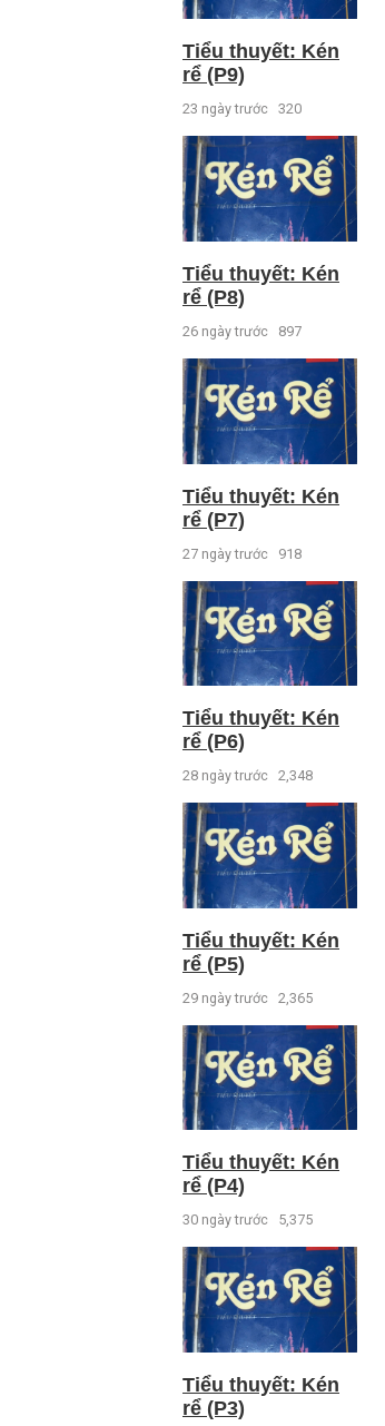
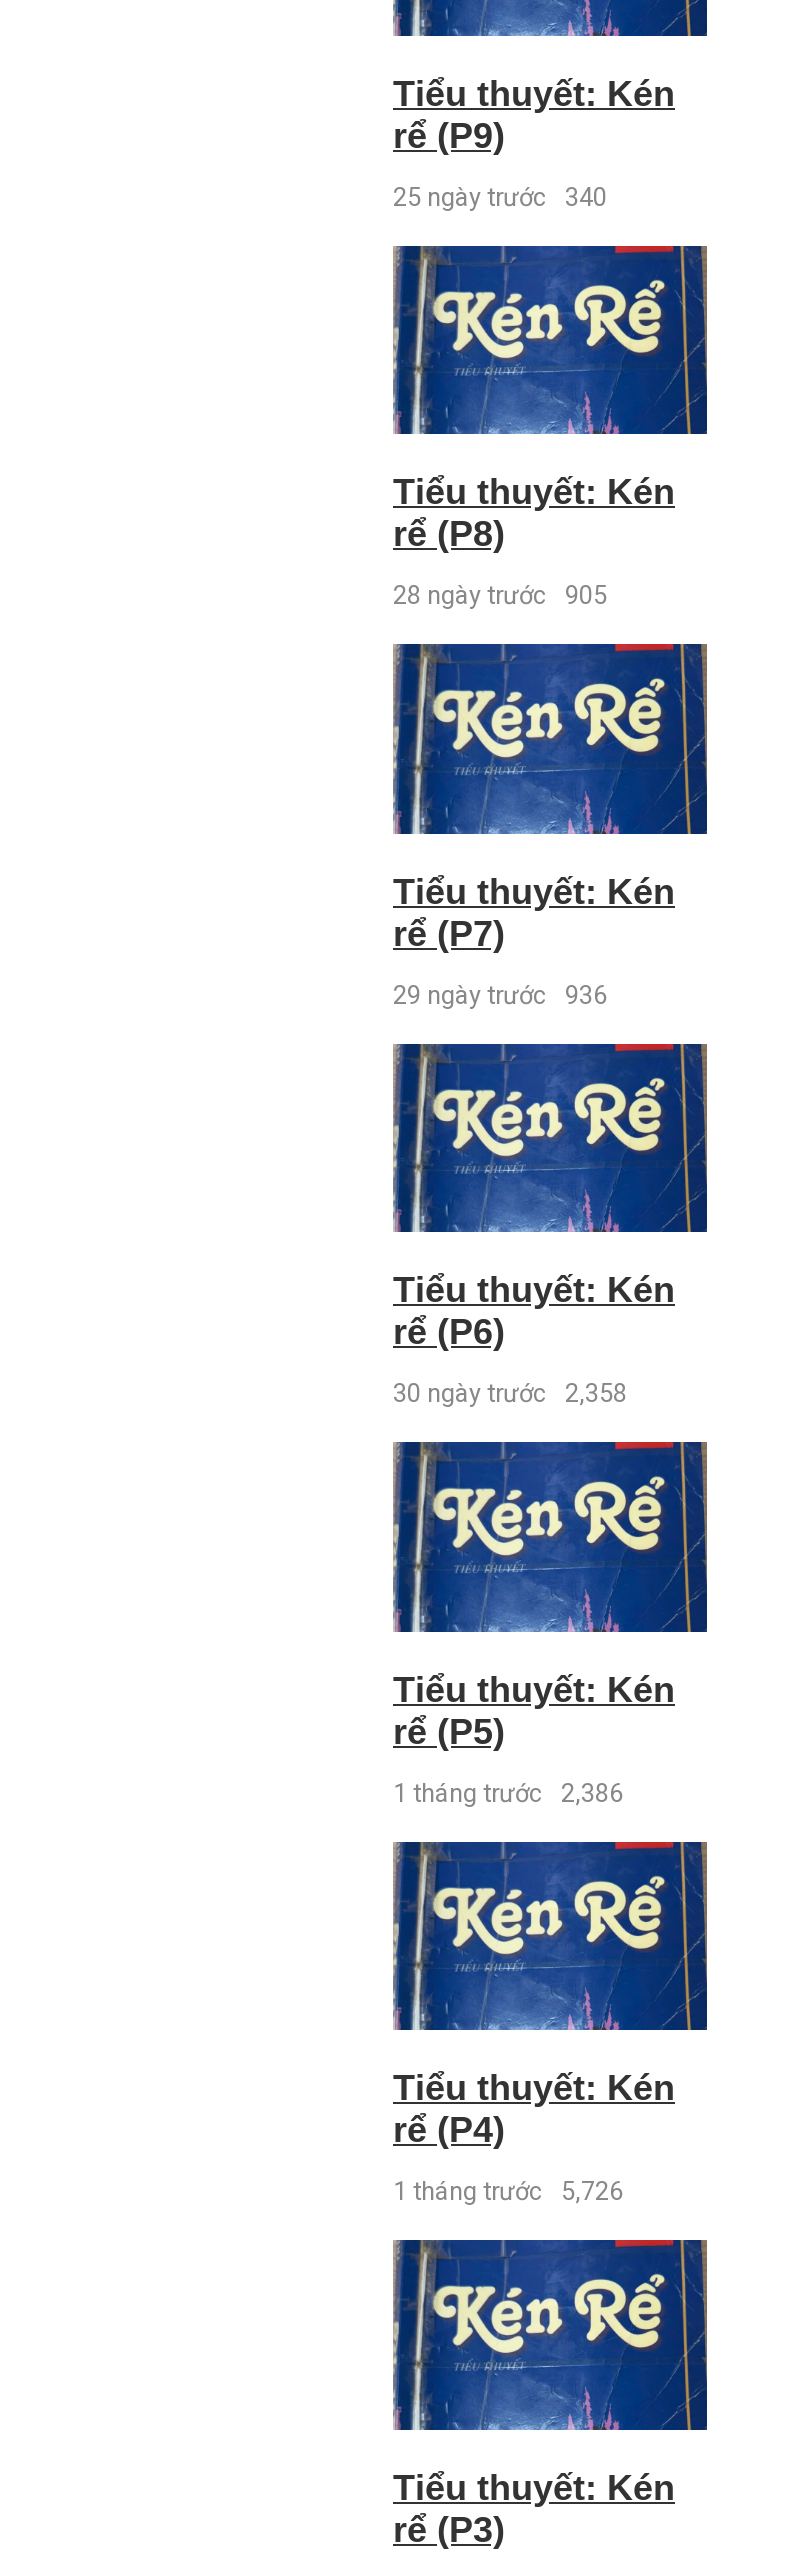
- 23 ngày trước 320
+ 25 ngày trước 340

- 26 ngày trước 897
+ 28 ngày trước 905

- 27 ngày trước 918
+ 29 ngày trước 936

- 28 ngày trước 2,348
+ 30 ngày trước 2,358

- 29 ngày trước 2,365
+ 1 tháng trước 2,386

- 30 ngày trước 5,375
+ 1 tháng trước 5,726
